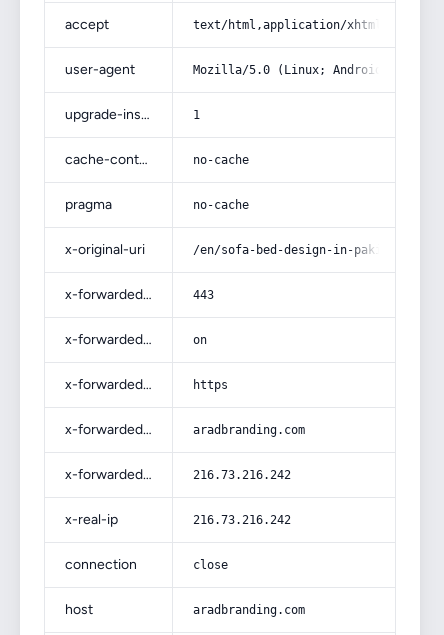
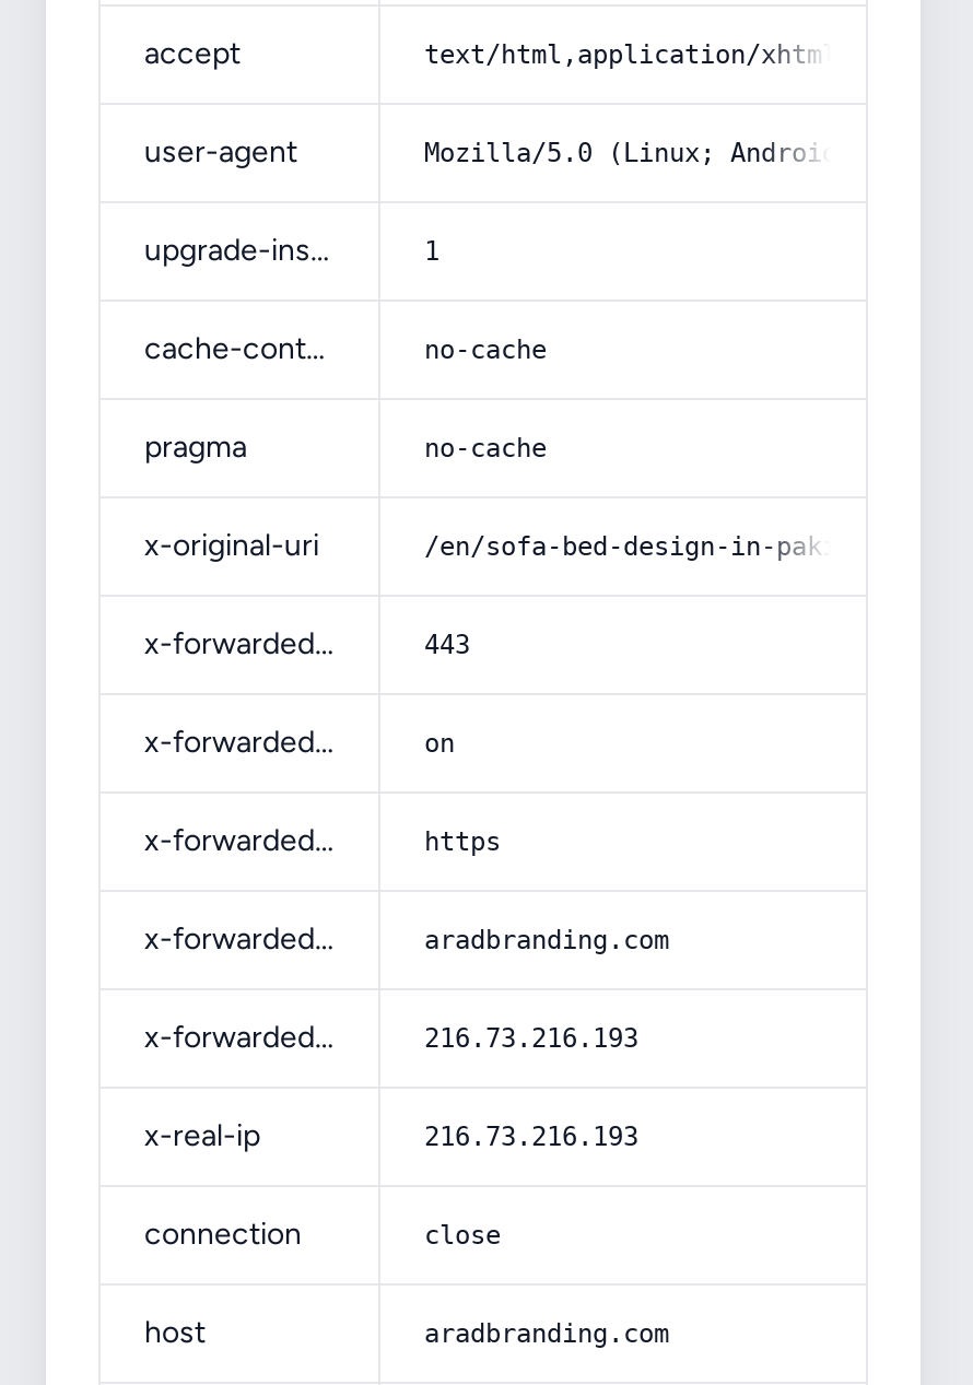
- 216.73.216.242
+ 216.73.216.193

- 216.73.216.242
+ 216.73.216.193
